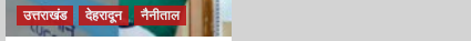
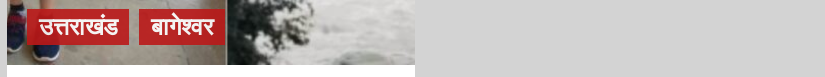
- देहरादून
- नैनीताल
+ बागेश्वर
